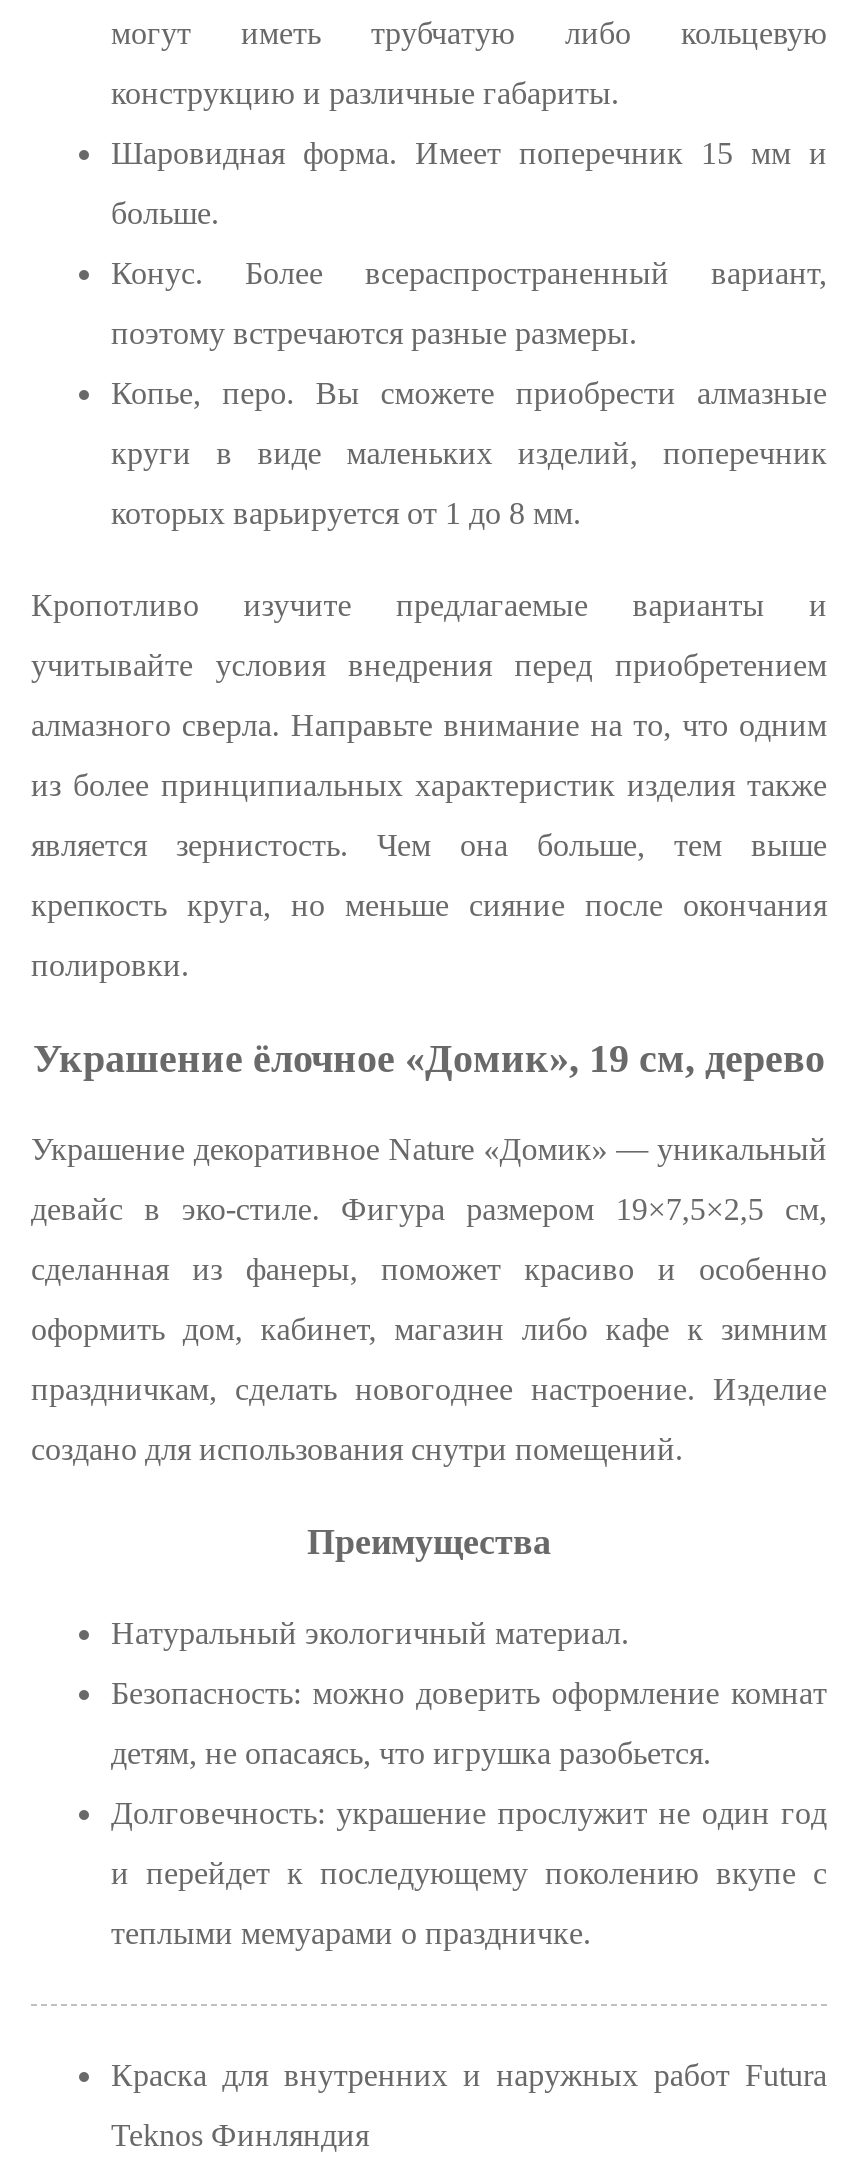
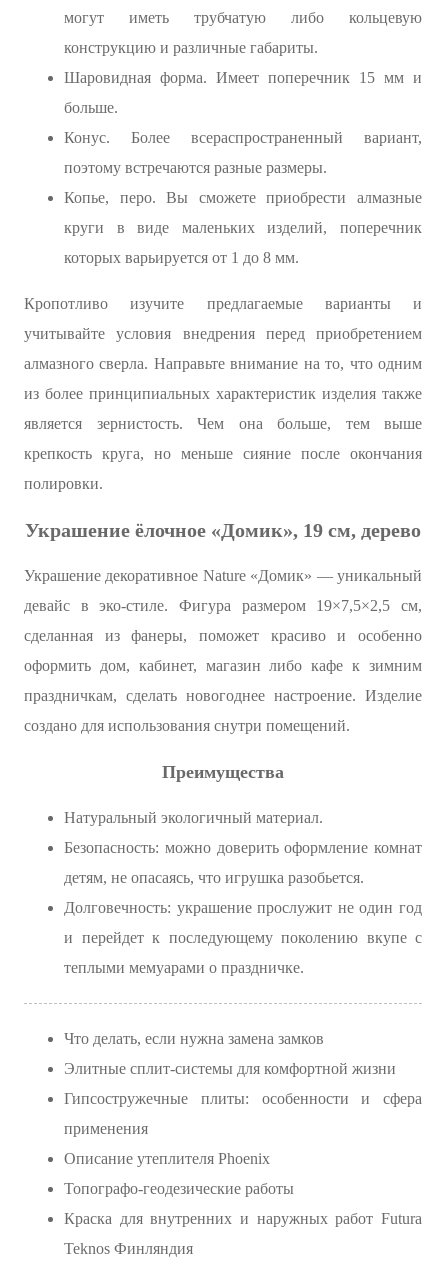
+ Что делать, если нужна замена замков
+ Элитные сплит-системы для комфортной жизни
+ Гипсостружечные плиты: особенности и сфера
+ применения
+ Описание утеплителя Phoenix
+ Топографо-геодезические работы
